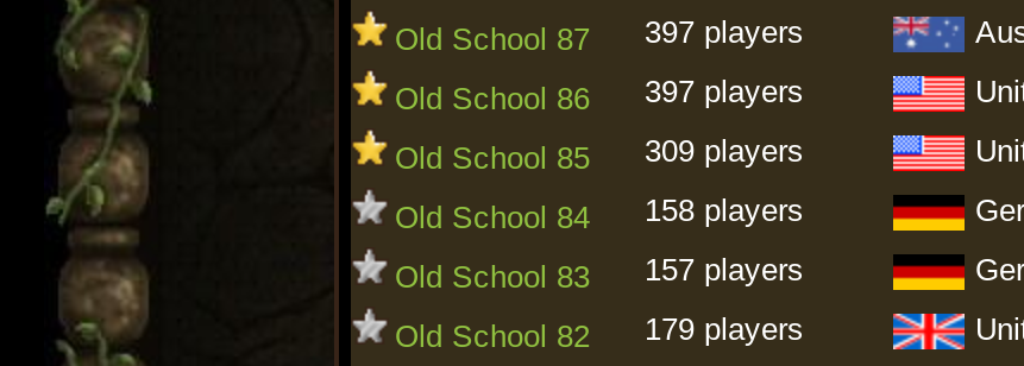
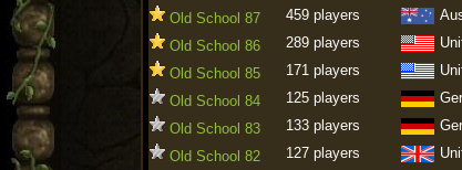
- Old School 87 397 players
+ Old School 87 459 players

- Old School 86 397 players
+ Old School 86 289 players

- Old School 85 309 players
+ Old School 85 171 players

- Old School 84 158 players
+ Old School 84 125 players

- Old School 83 157 players
+ Old School 83 133 players

- Old School 82 179 players
+ Old School 82 127 players
